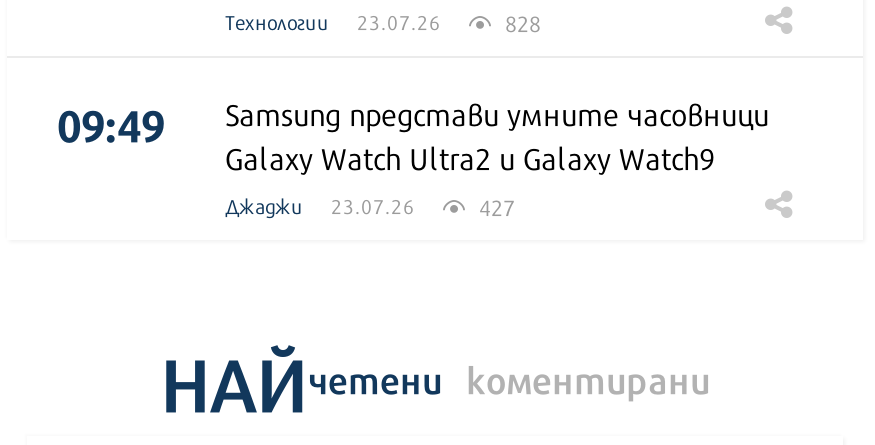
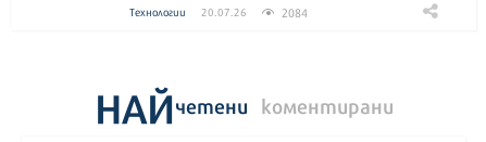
- 23.07.26
- 828
- 09:49
- Samsung представи умните часовници
- Galaxy Watch Ultra2 и Galaxy Watch9
- Джаджи
- 23.07.26
- 427
+ 20.07.26
+ 2084
